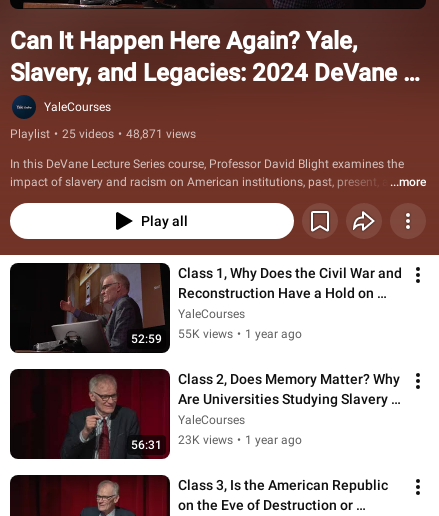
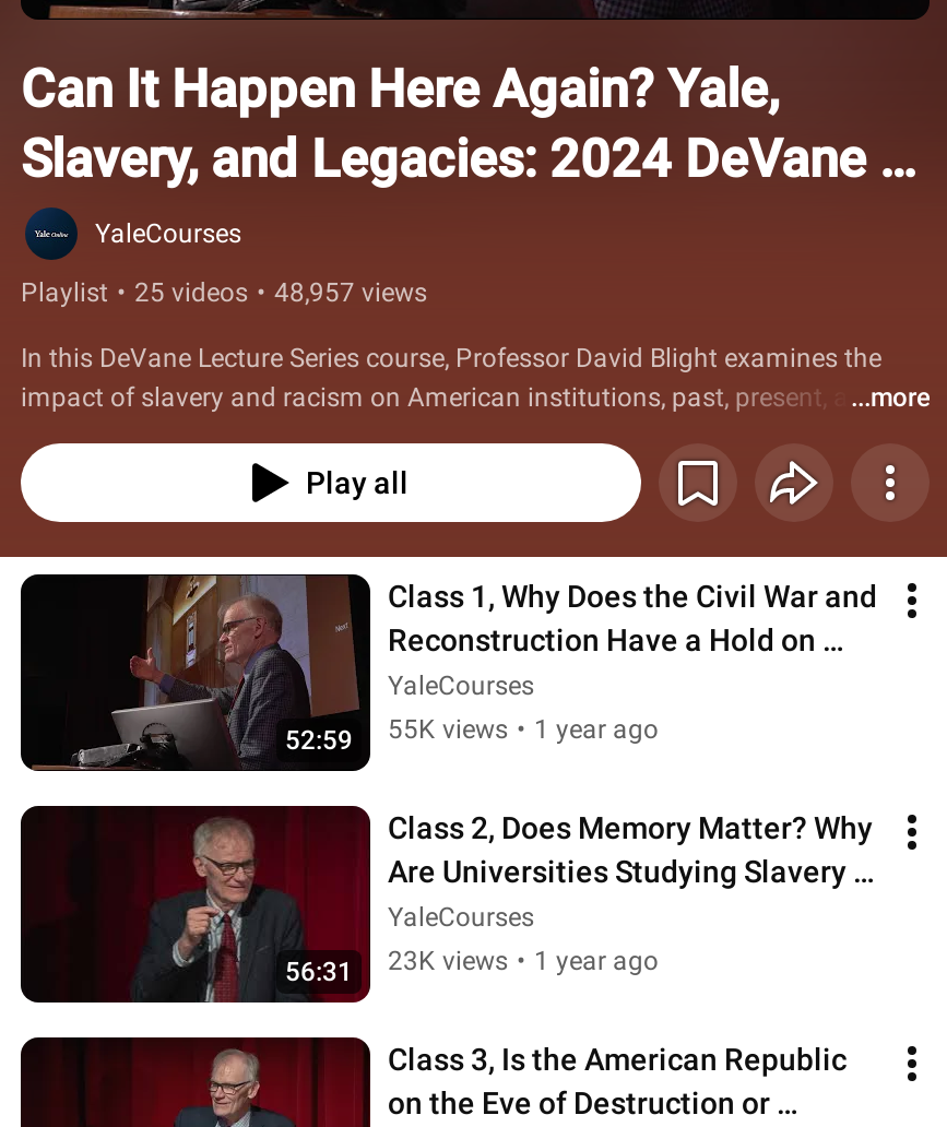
- Playlist • 25 videos • 48,871 views
+ Playlist • 25 videos • 48,957 views
